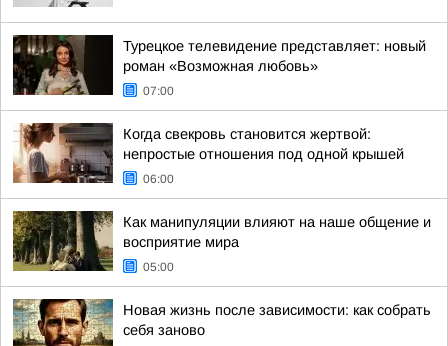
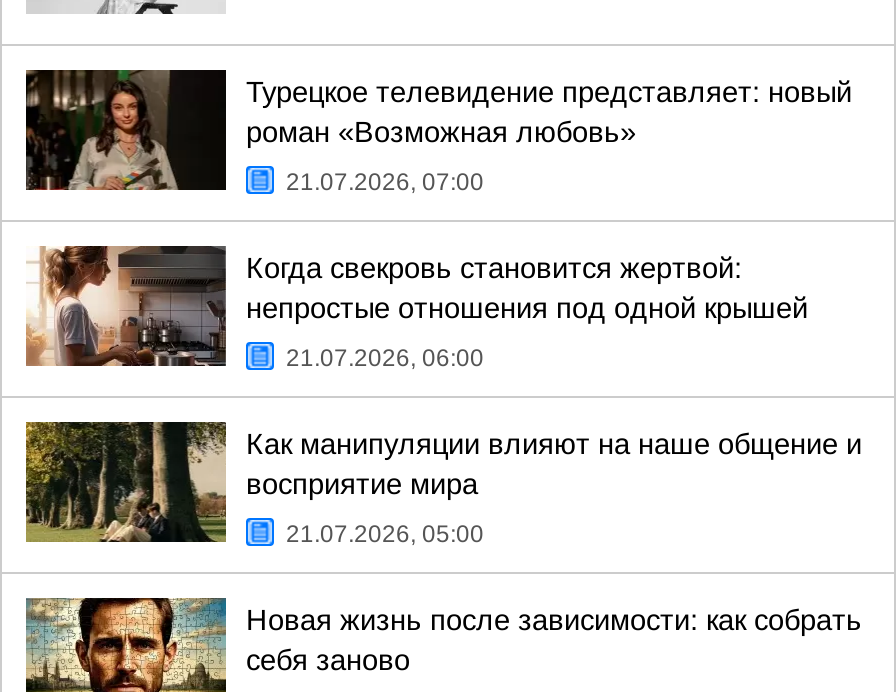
- 07:00
+ 21.07.2026, 07:00

- 06:00
+ 21.07.2026, 06:00

- 05:00
+ 21.07.2026, 05:00
